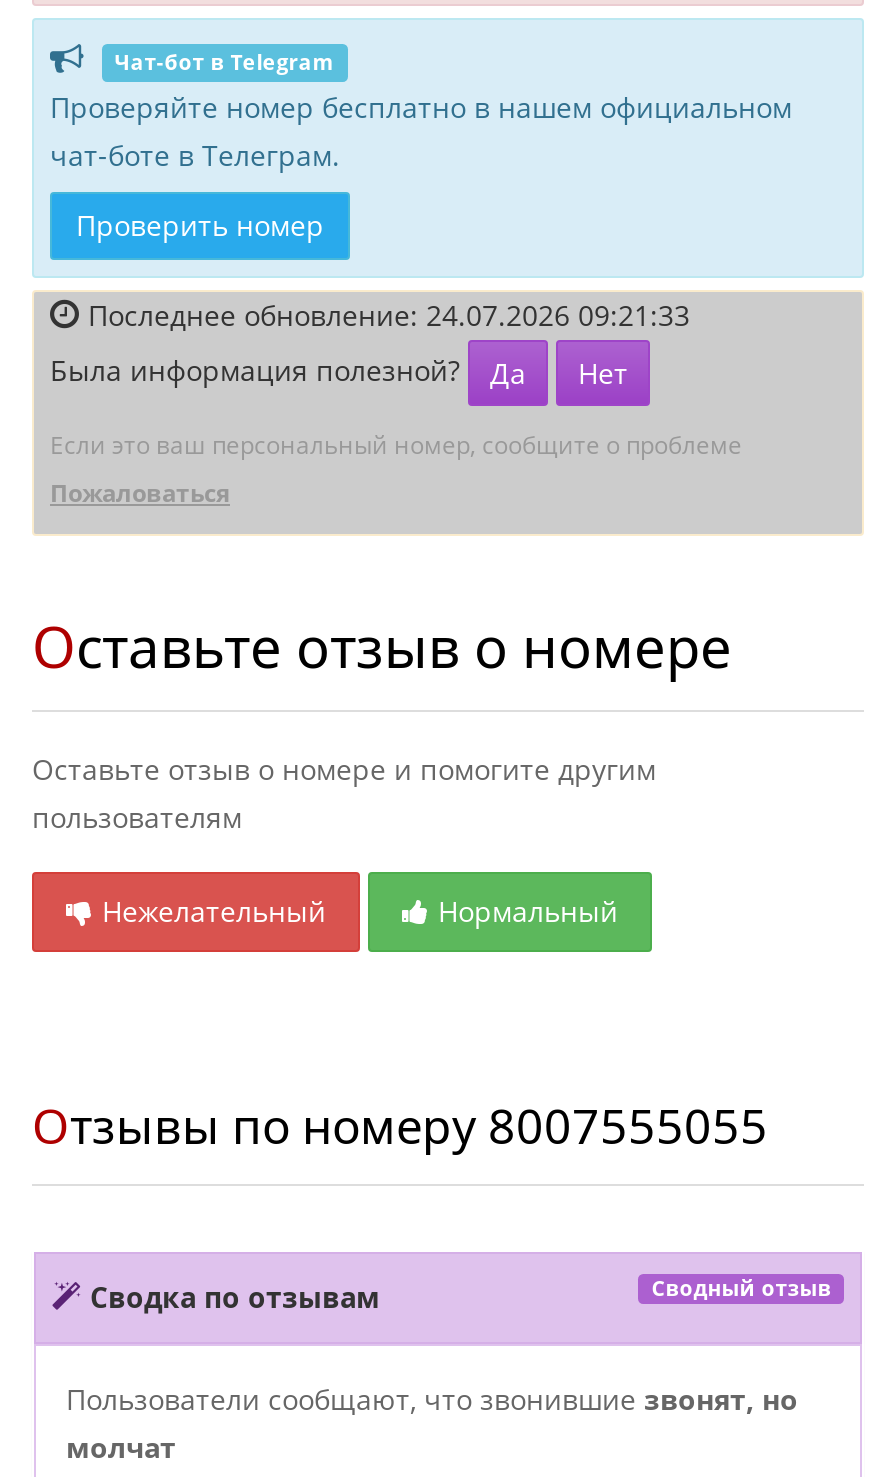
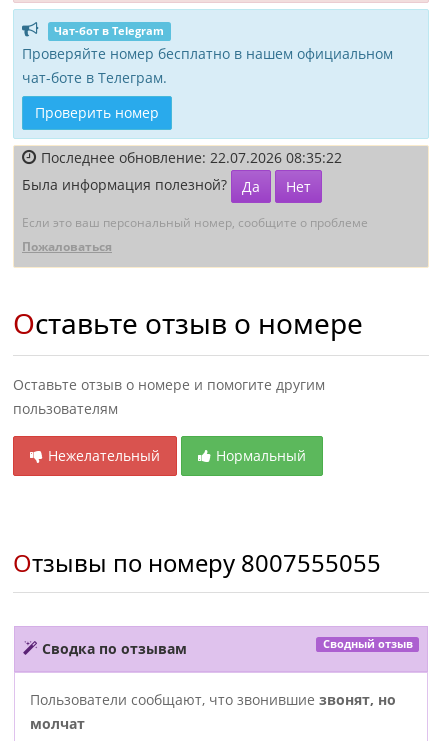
- Последнее обновление: 24.07.2026 09:21:33
+ Последнее обновление: 22.07.2026 08:35:22
